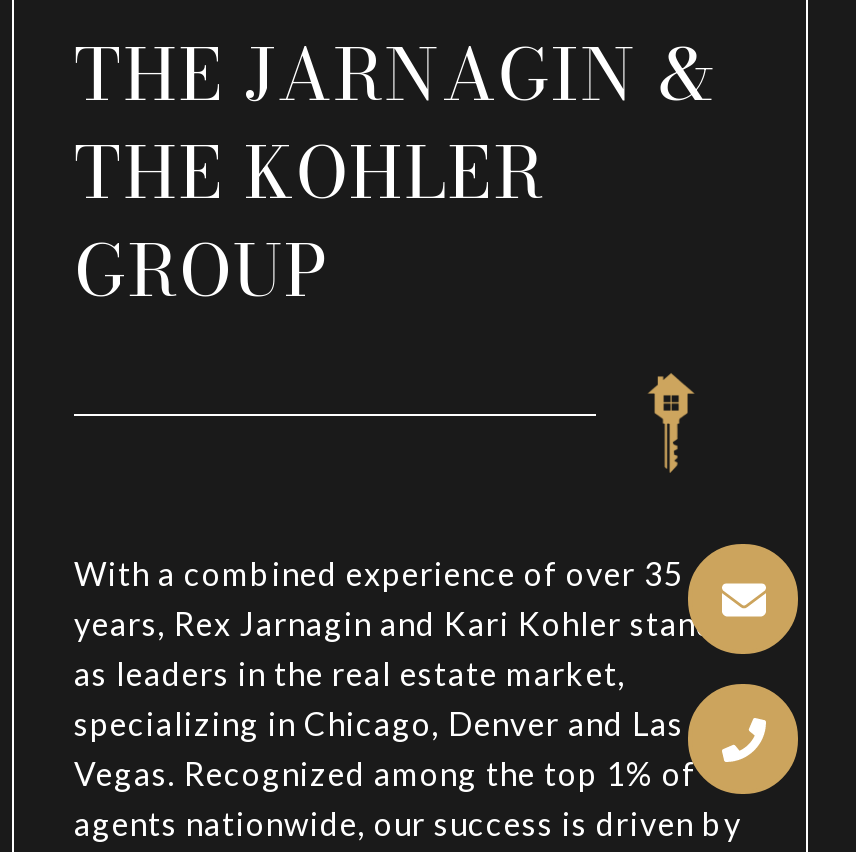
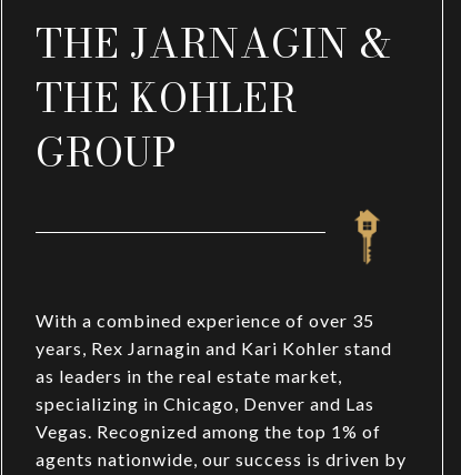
- [image]

- [image]
